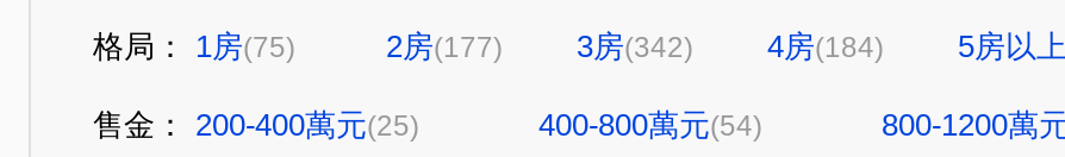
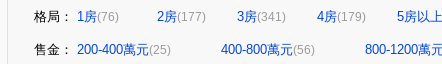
- 格局： 1房(75)
+ 格局： 1房(76)

- 3房(342)
+ 3房(341)

- 4房(184)
+ 4房(179)

- 400-800萬元(54)
+ 400-800萬元(56)
